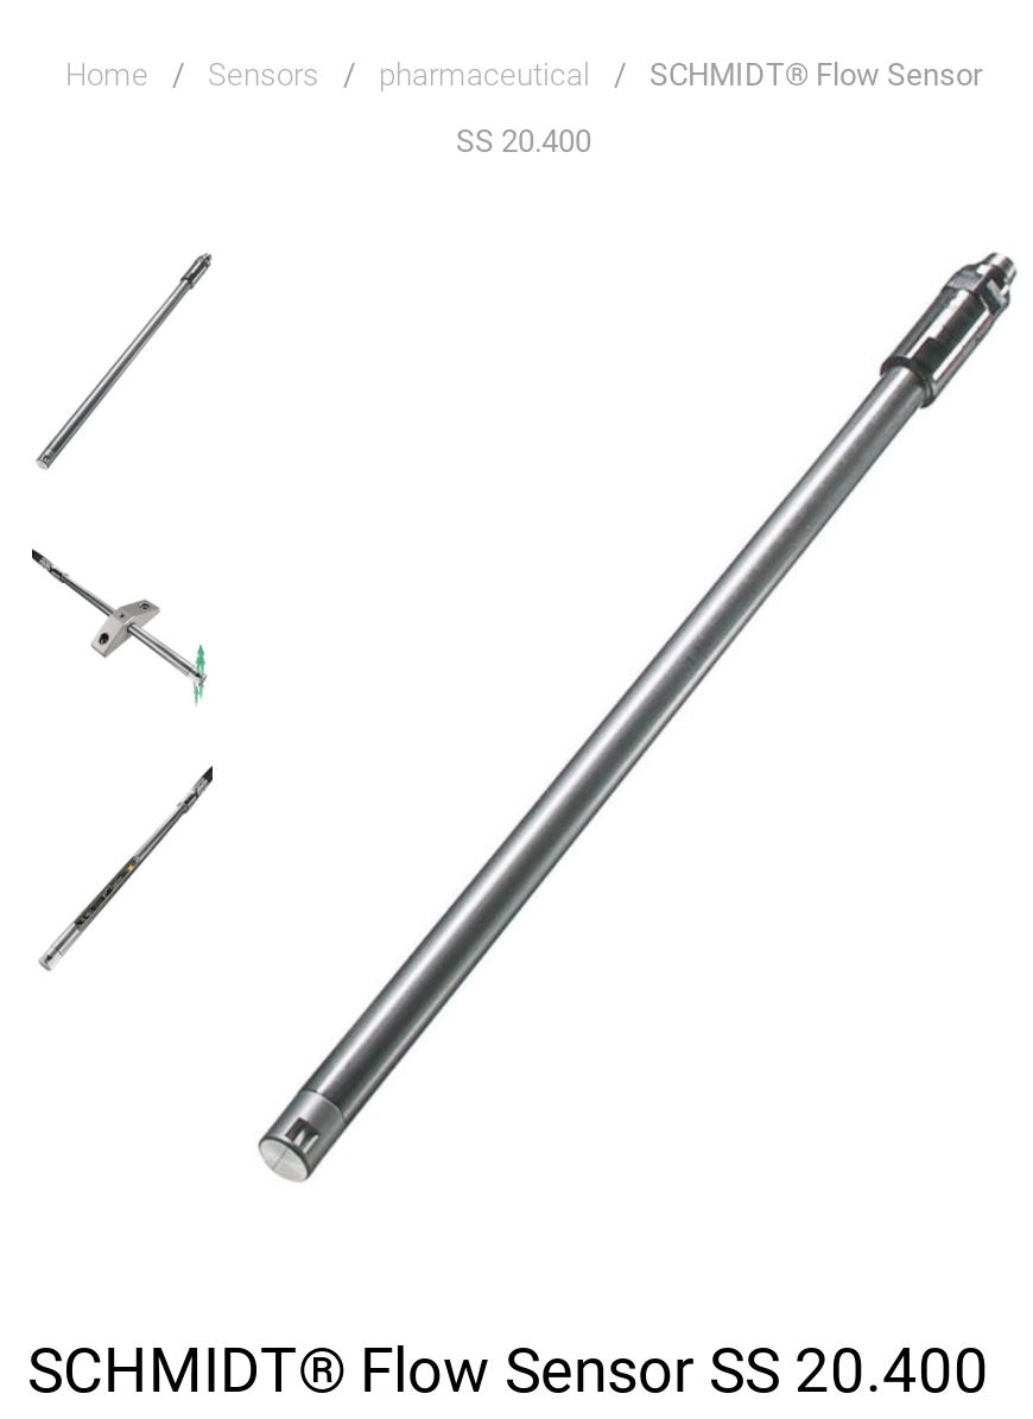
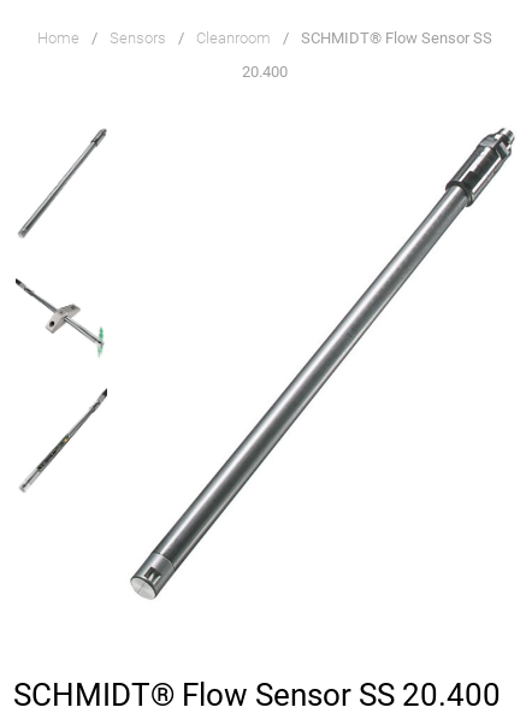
- pharmaceutical
+ Cleanroom
